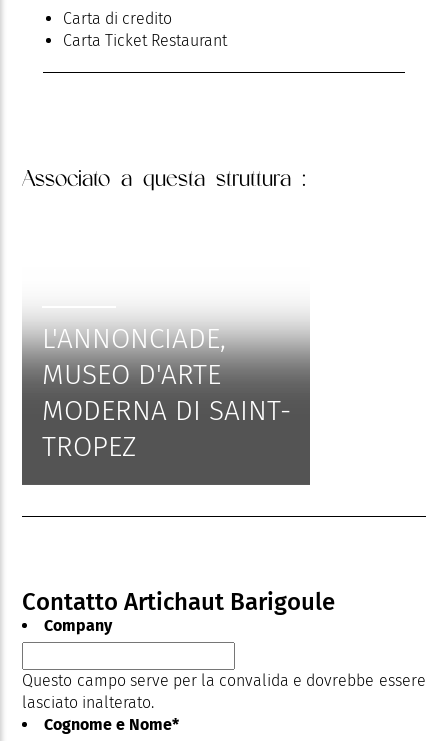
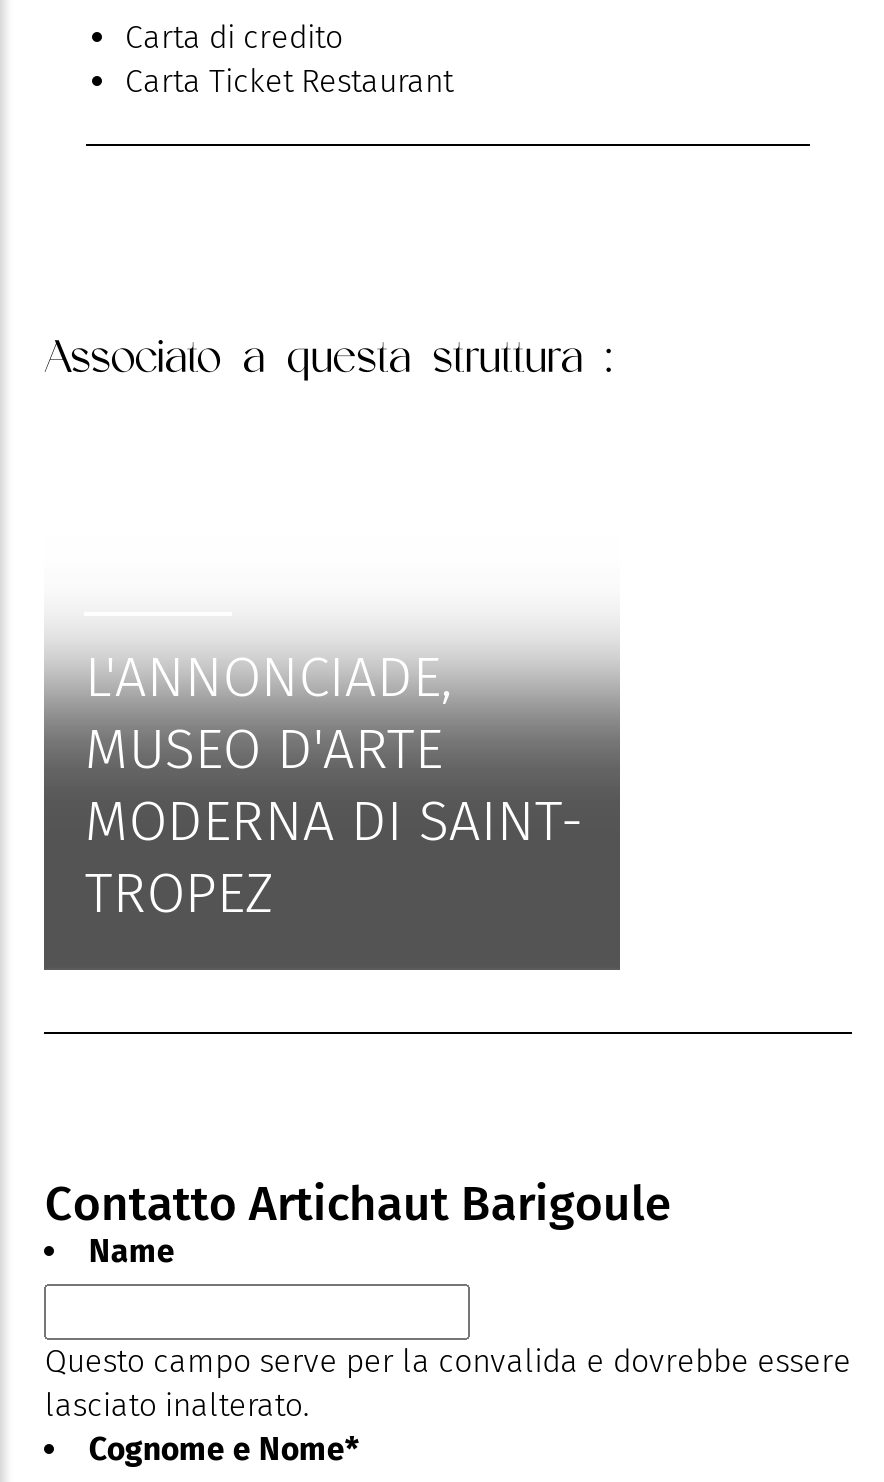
- Company
+ Name
